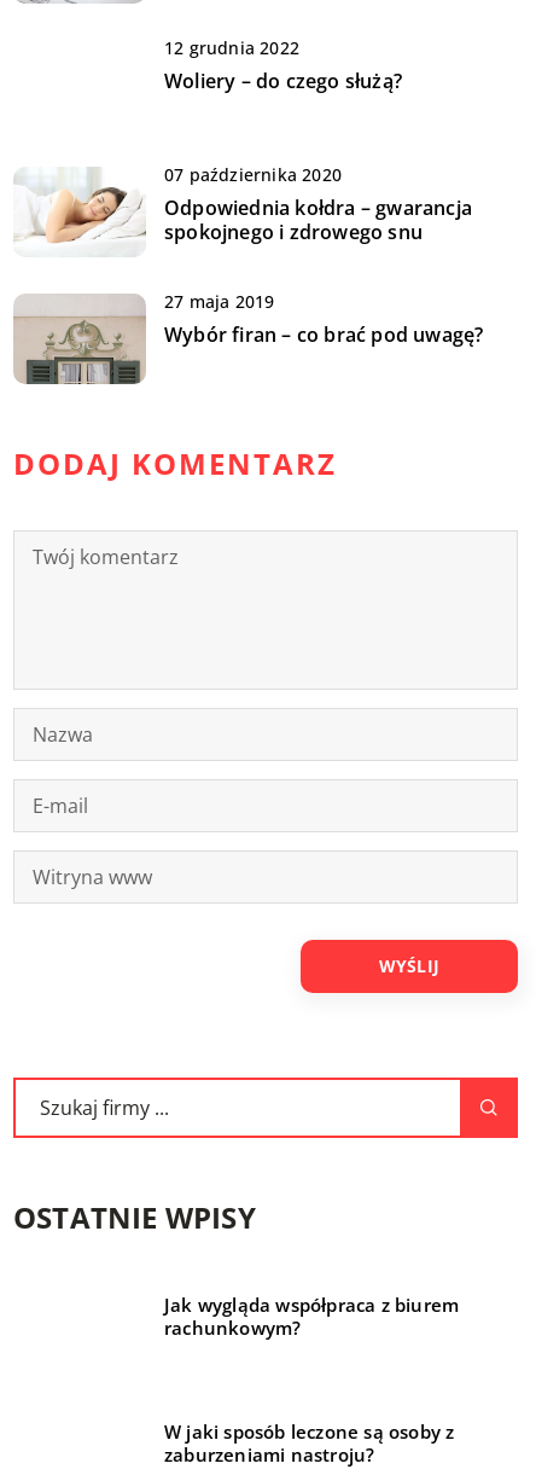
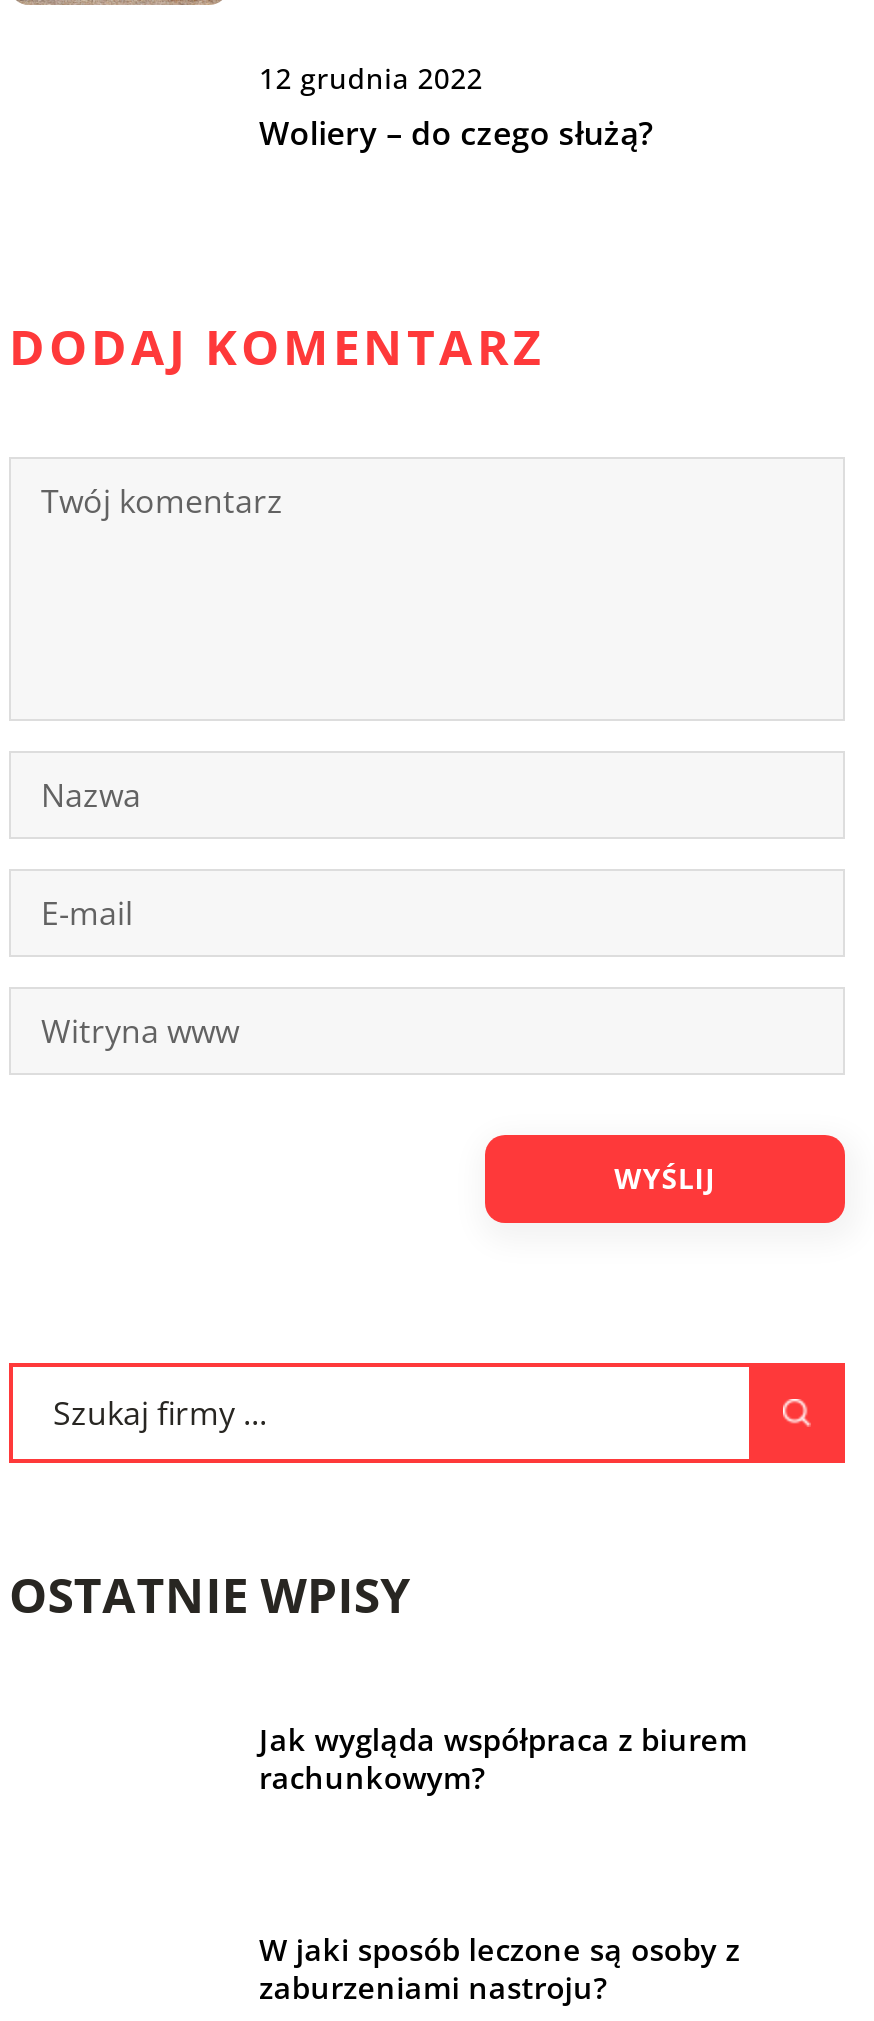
- [image]
- 07 października 2020
- Odpowiednia kołdra – gwarancja
- spokojnego i zdrowego snu
- 27 maja 2019
- Wybór firan – co brać pod uwagę?

- [image]
